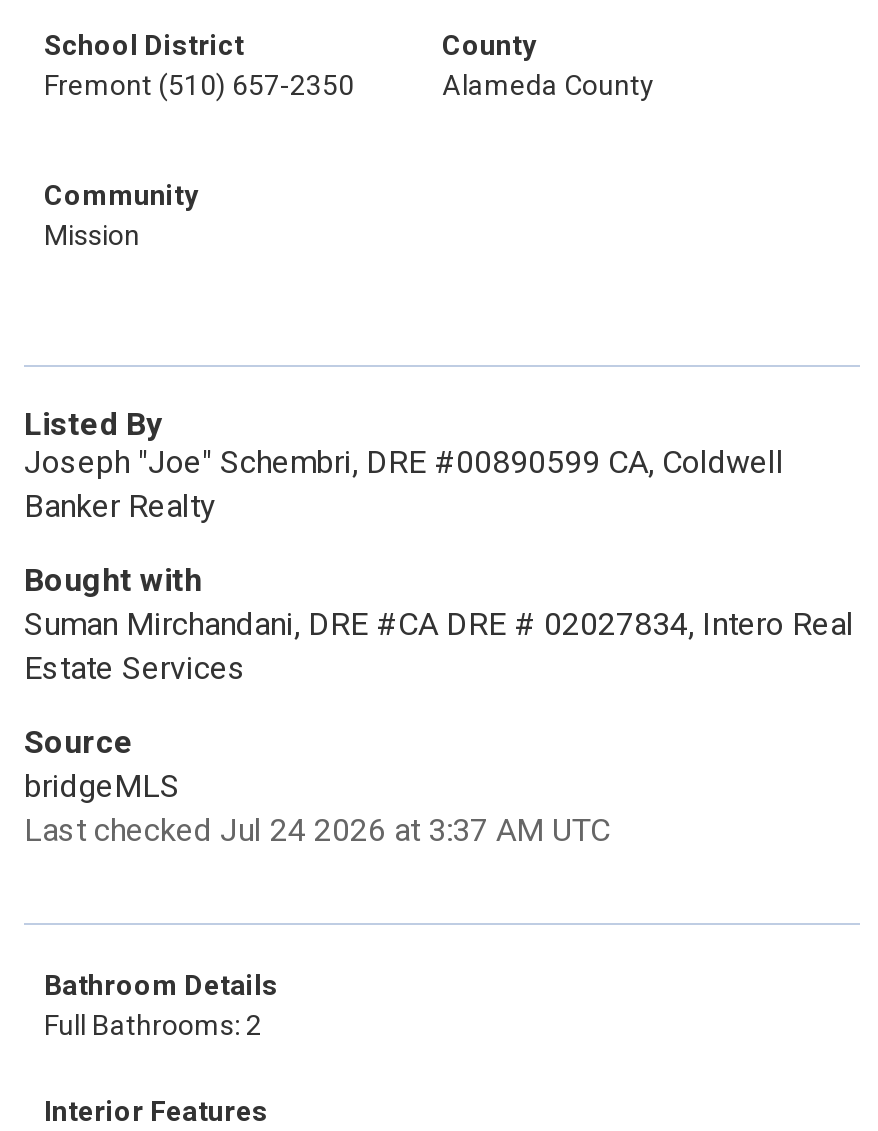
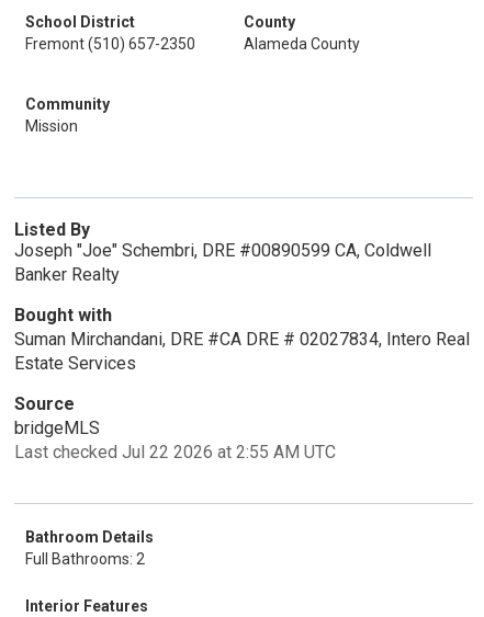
- Last checked Jul 24 2026 at 3:37 AM UTC
+ Last checked Jul 22 2026 at 2:55 AM UTC
